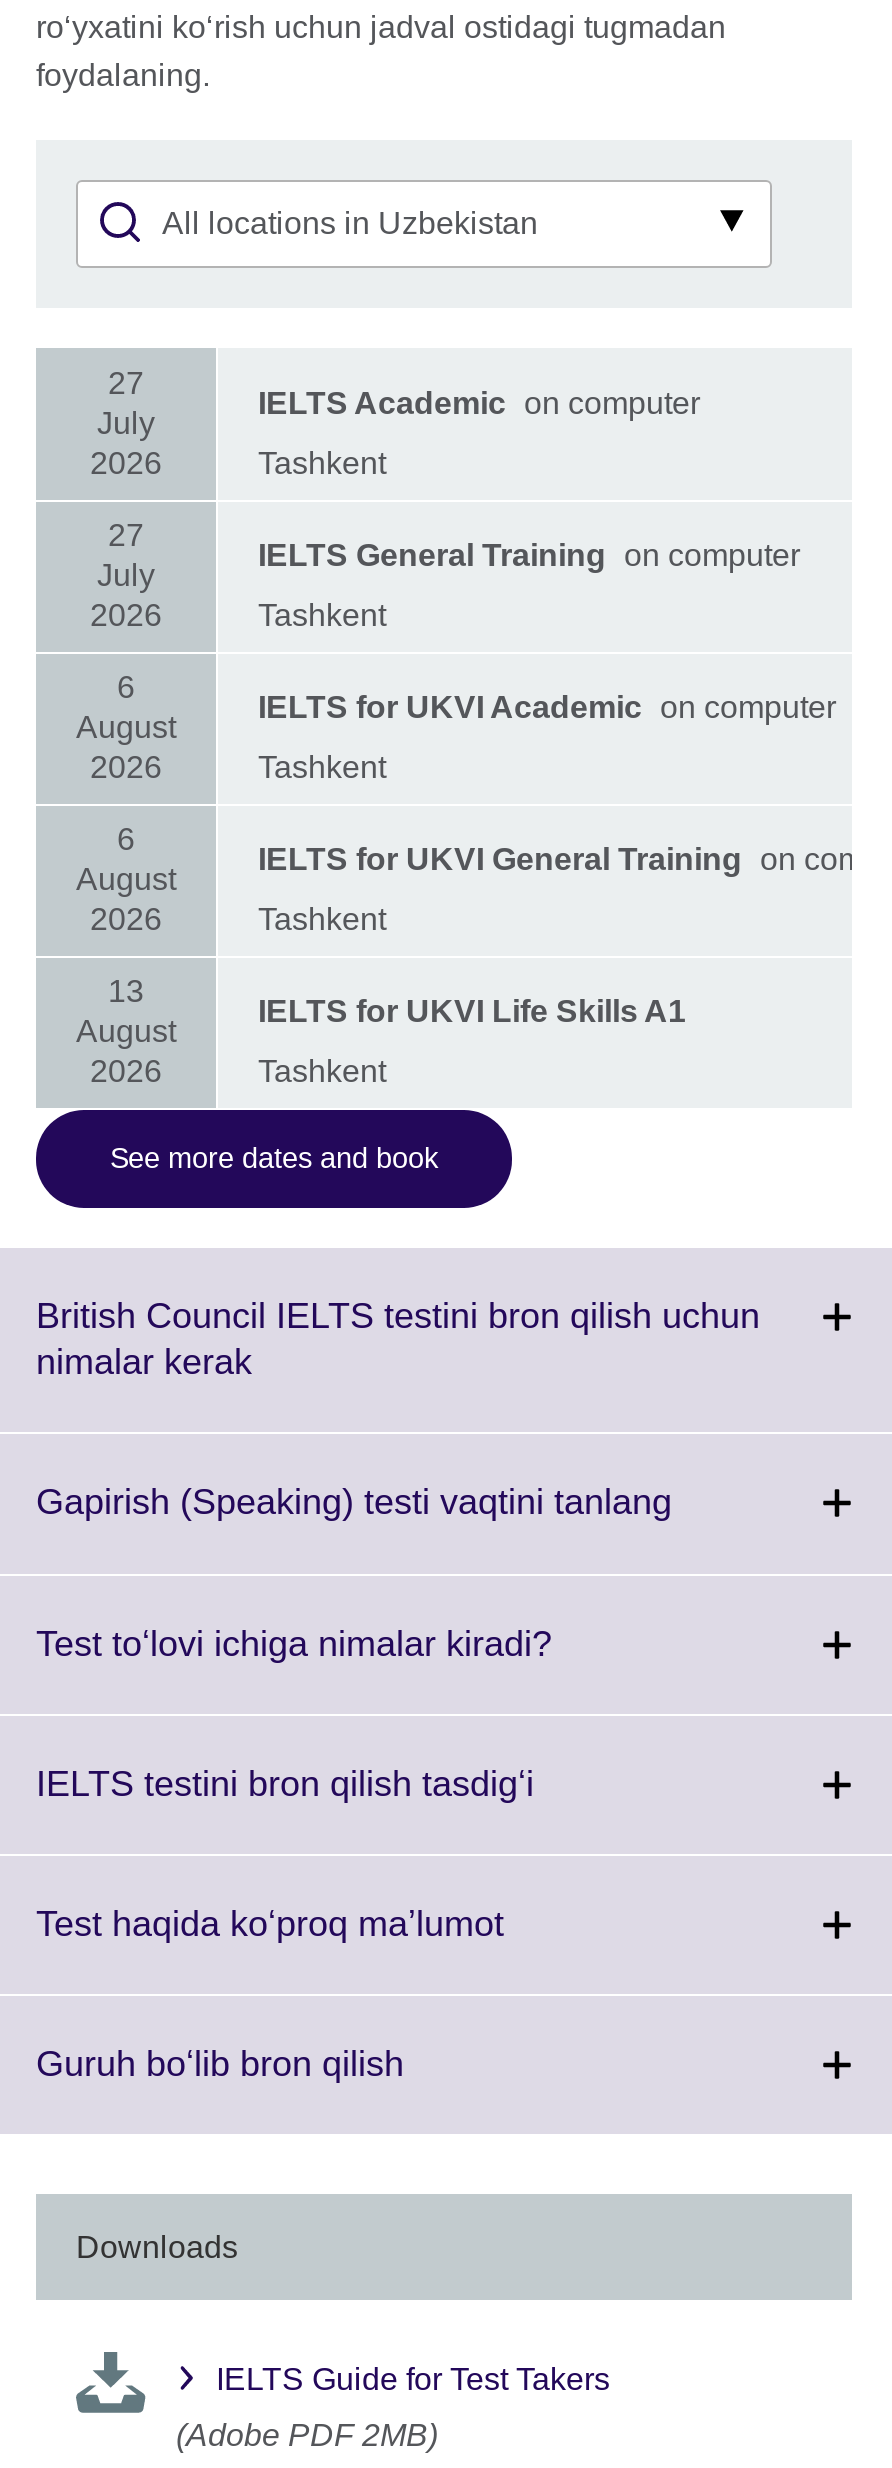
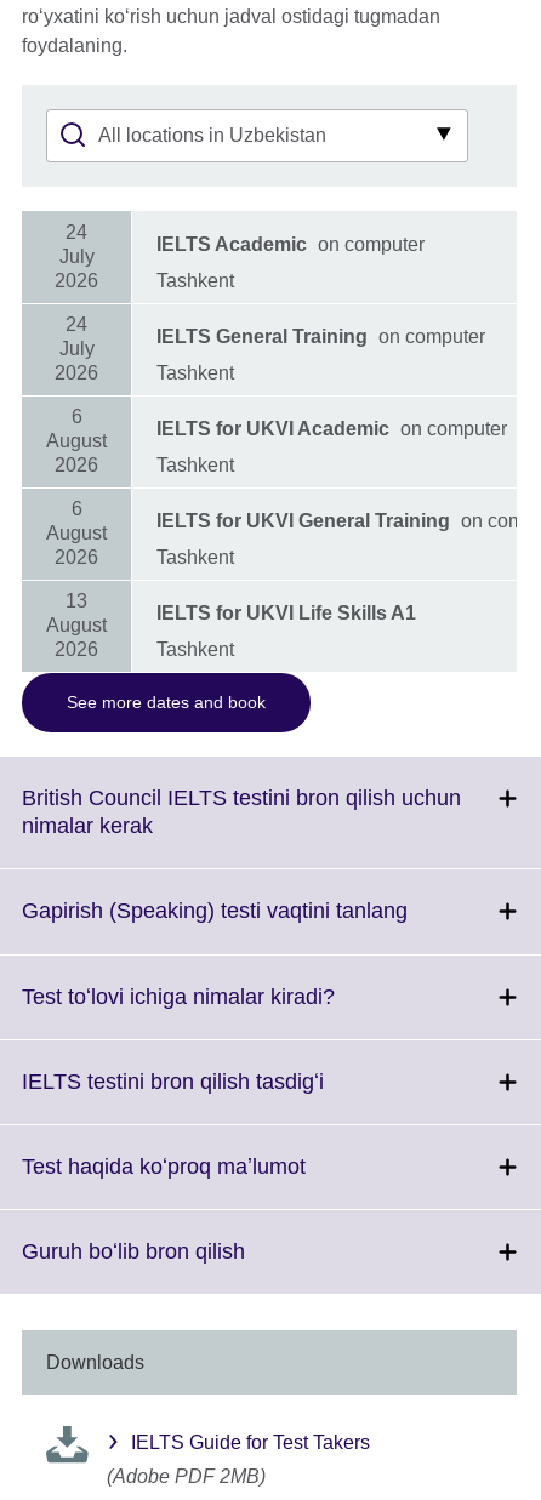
- 27
+ 24

- 27
+ 24
